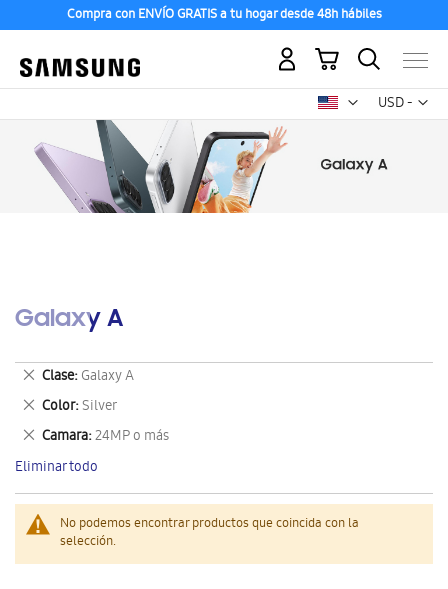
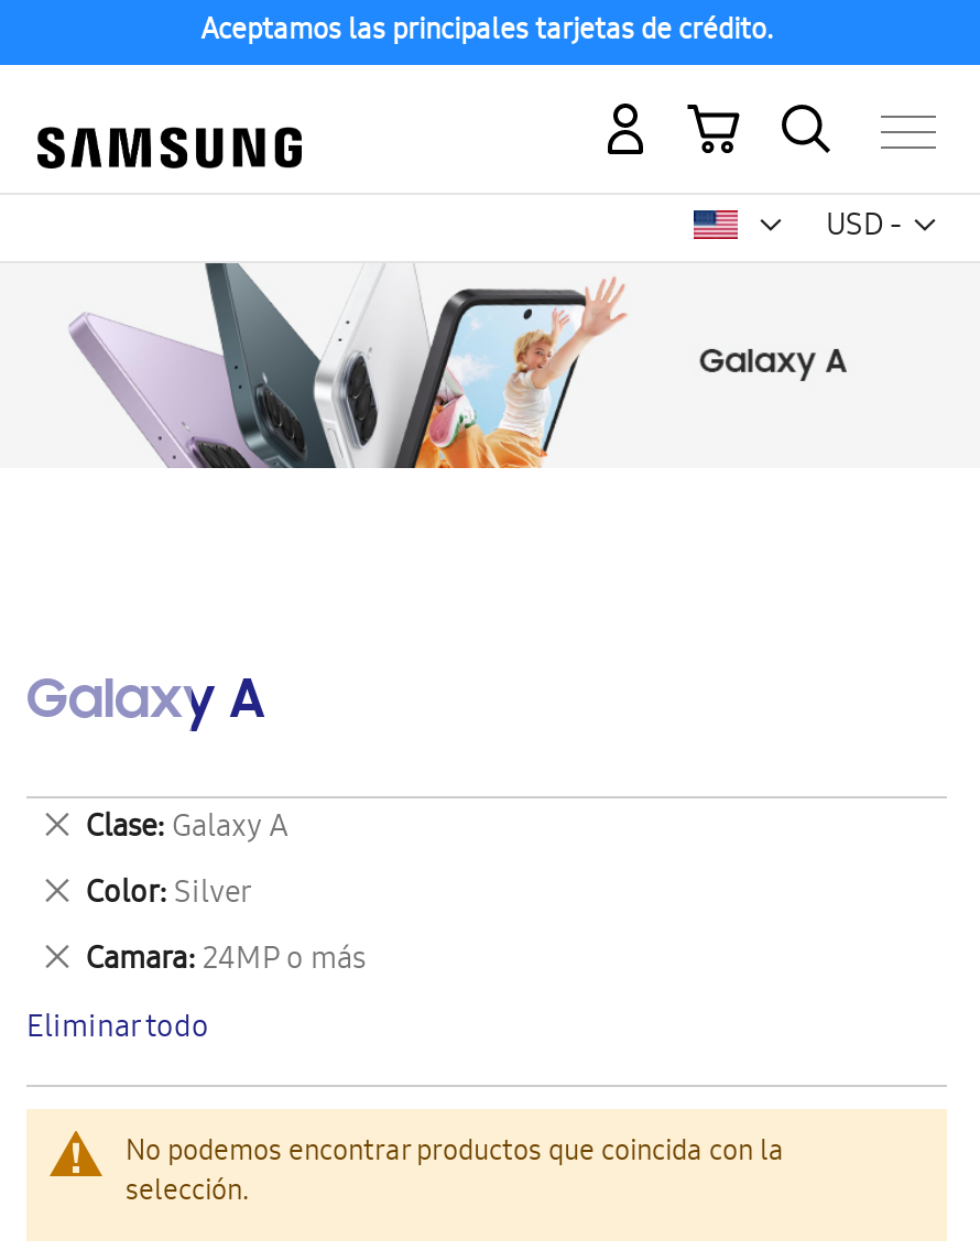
- Compra con ENVÍO GRATIS a tu hogar desde 48h hábiles
+ Aceptamos las principales tarjetas de crédito.
